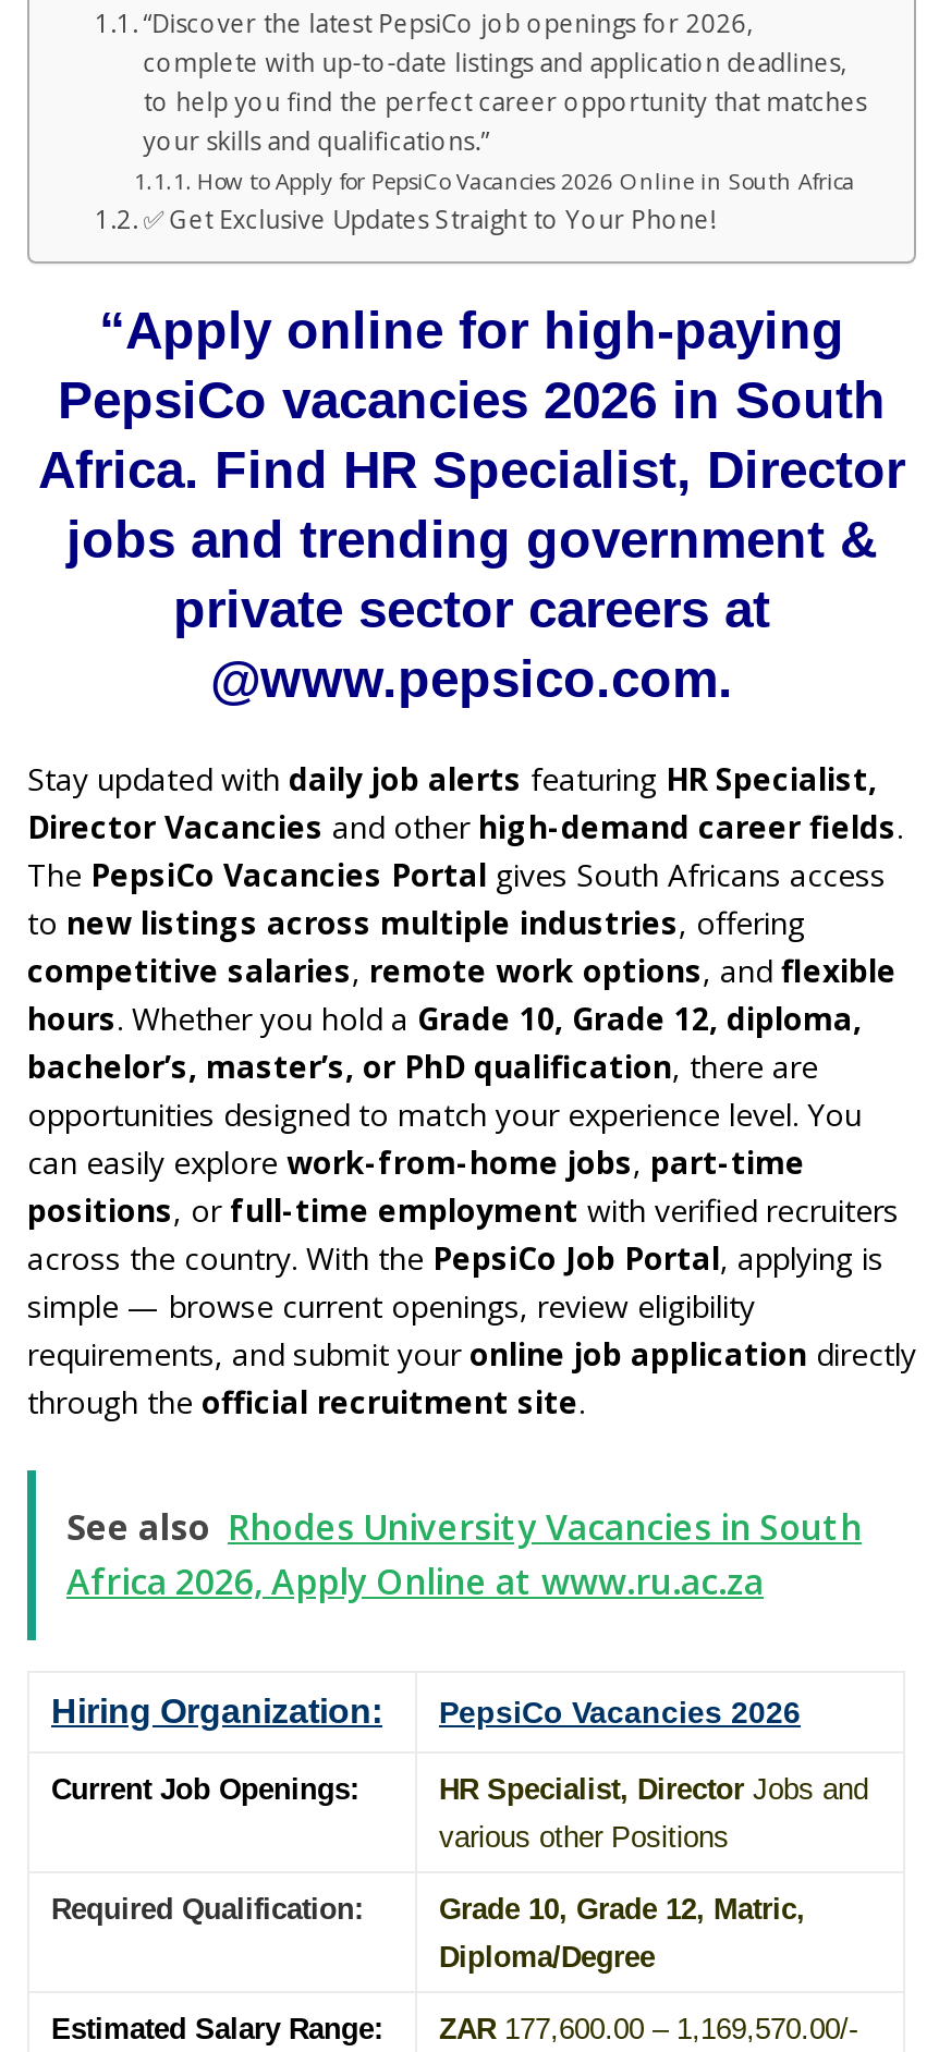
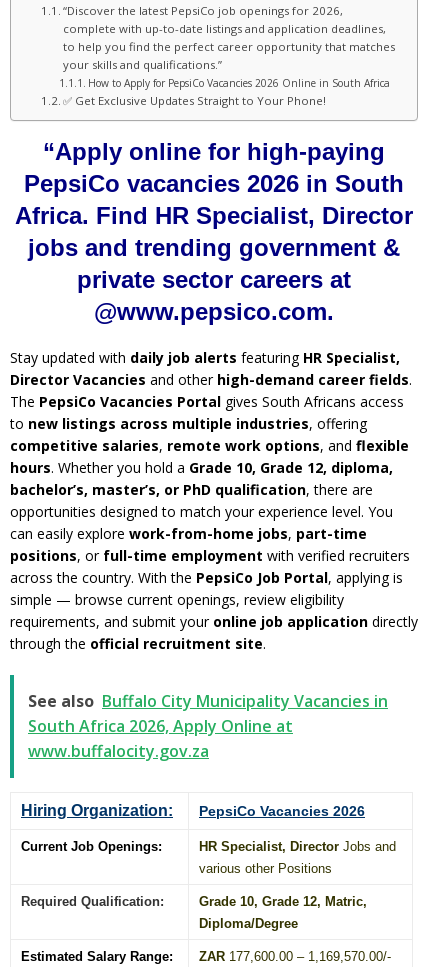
- See also Rhodes University Vacancies in South
- Africa 2026, Apply Online at www.ru.ac.za
+ See also Buffalo City Municipality Vacancies in
+ South Africa 2026, Apply Online at
+ www.buffalocity.gov.za
